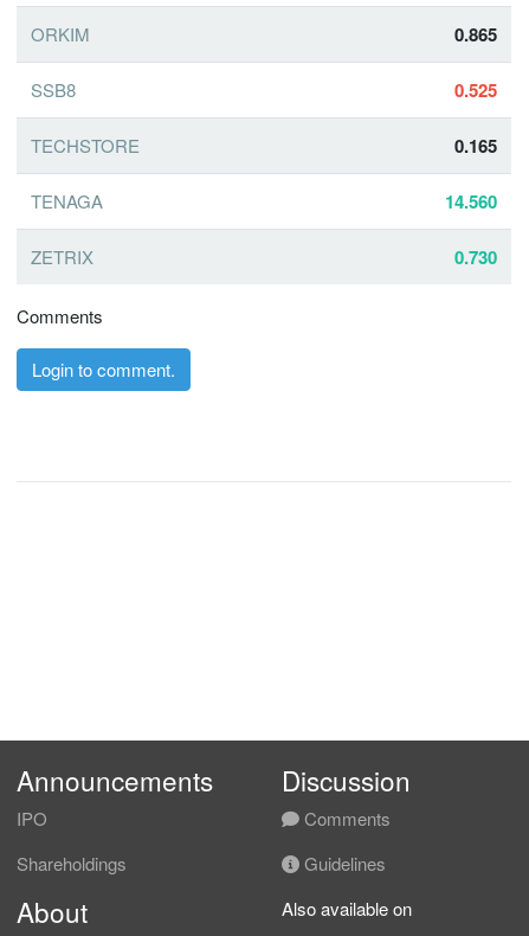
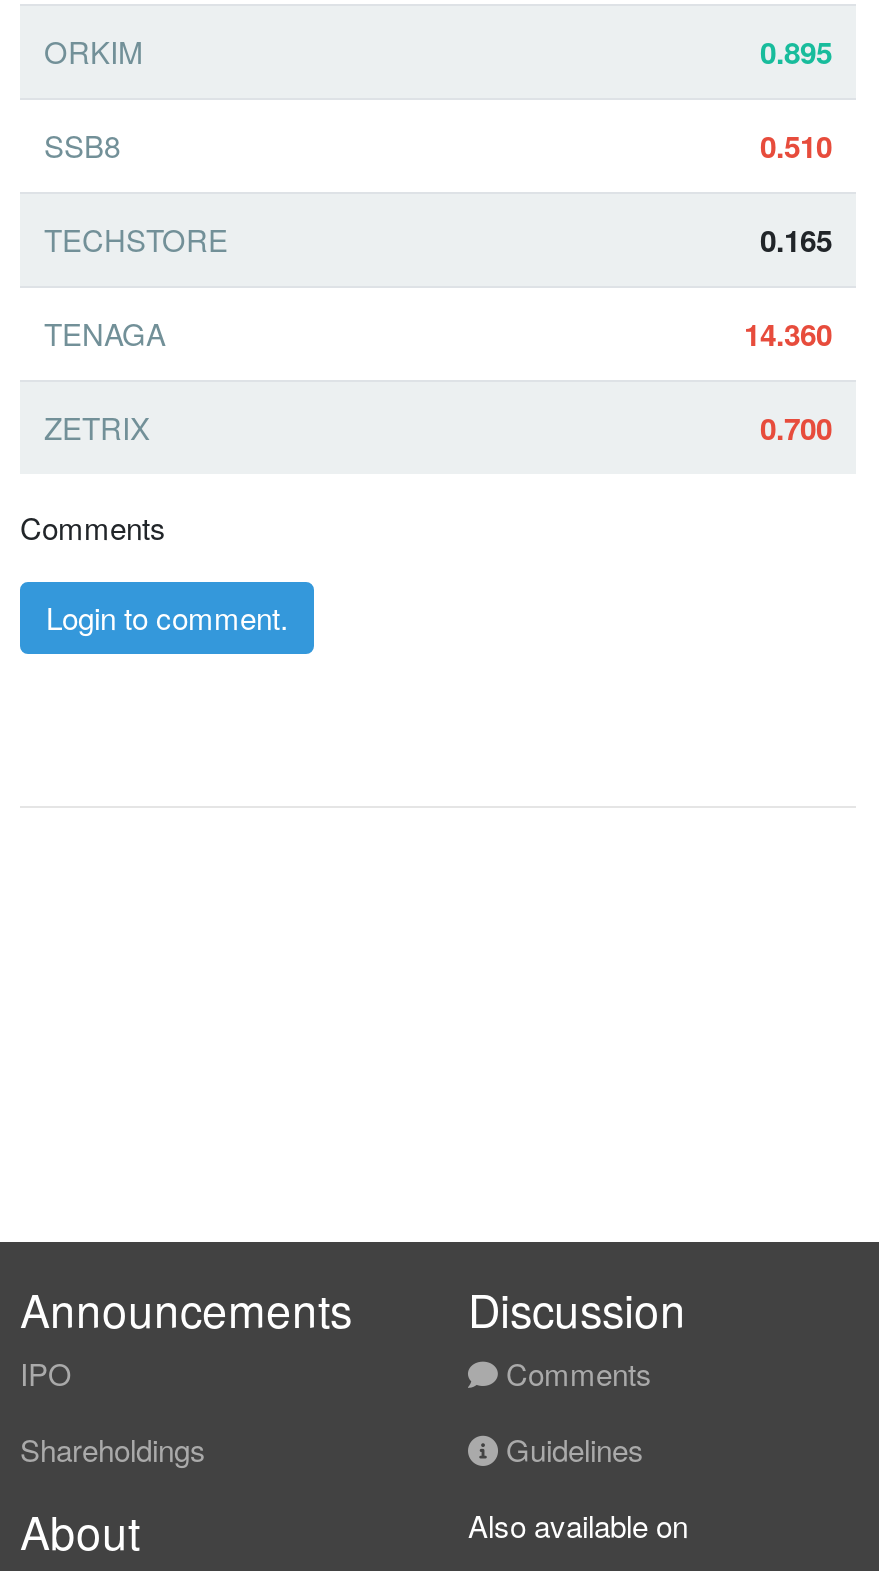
- 0.865
+ 0.895

- 0.525
+ 0.510

- 14.560
+ 14.360

- 0.730
+ 0.700
